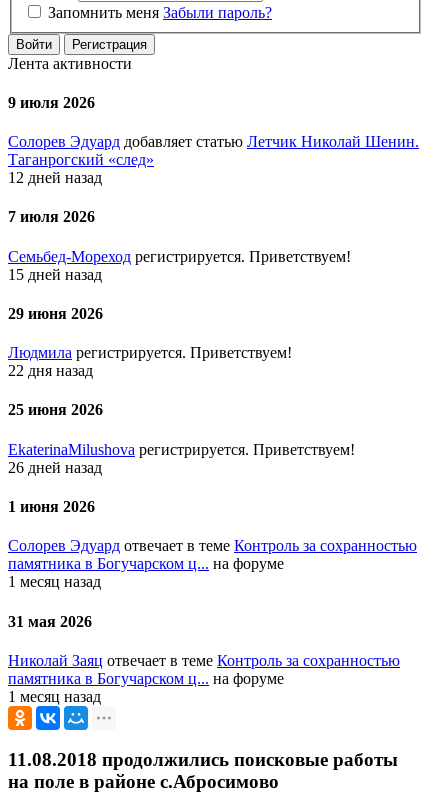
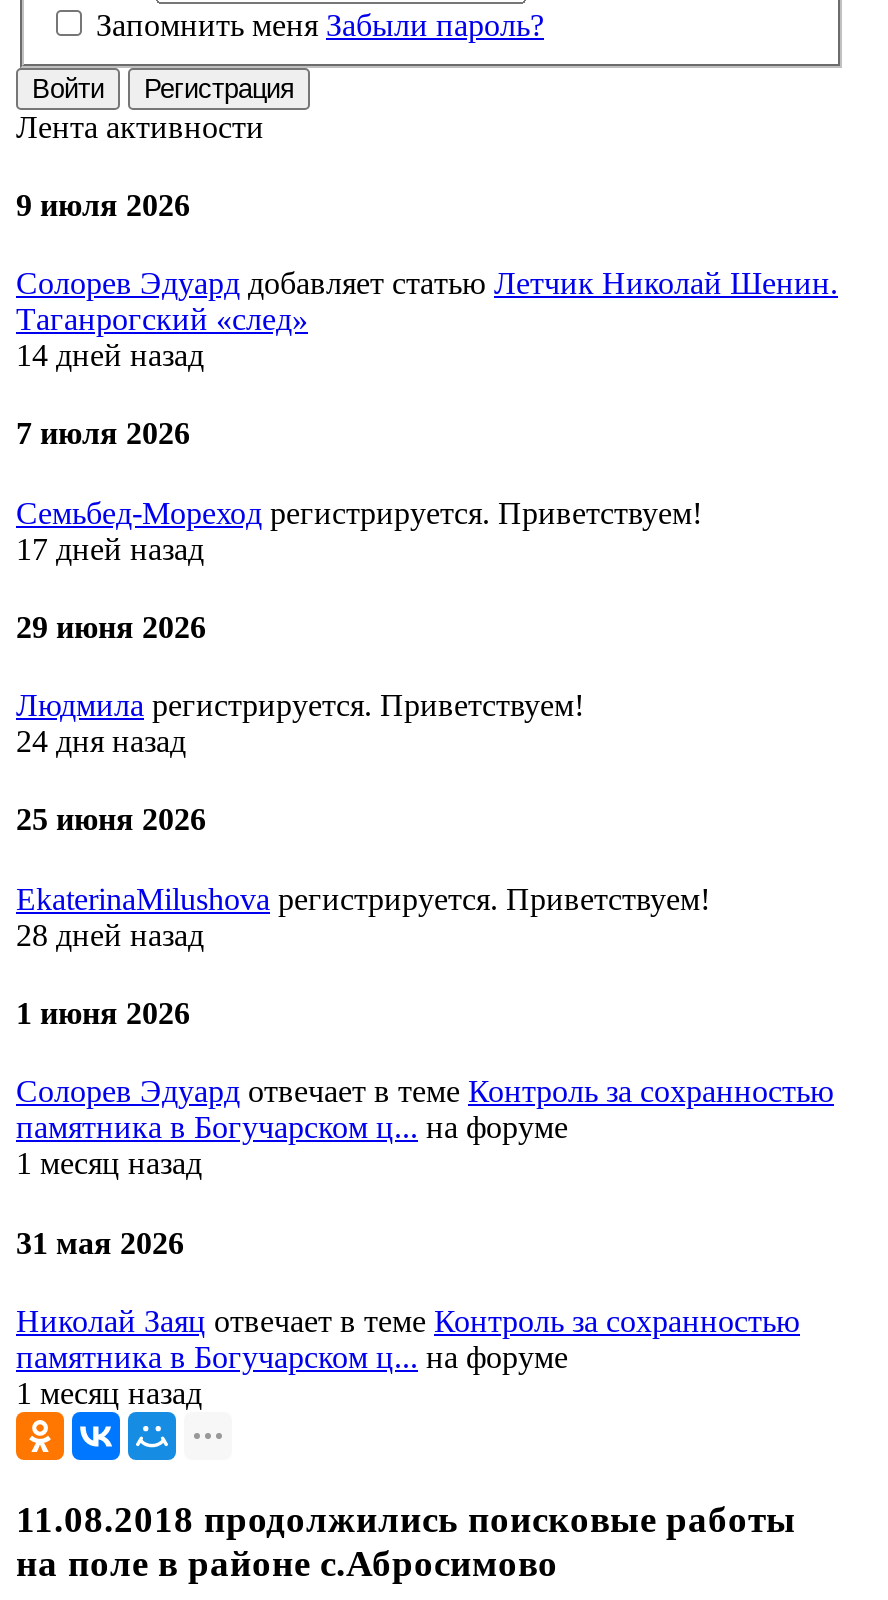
- 12 дней назад
+ 14 дней назад

- 15 дней назад
+ 17 дней назад

- 22 дня назад
+ 24 дня назад

- 26 дней назад
+ 28 дней назад
